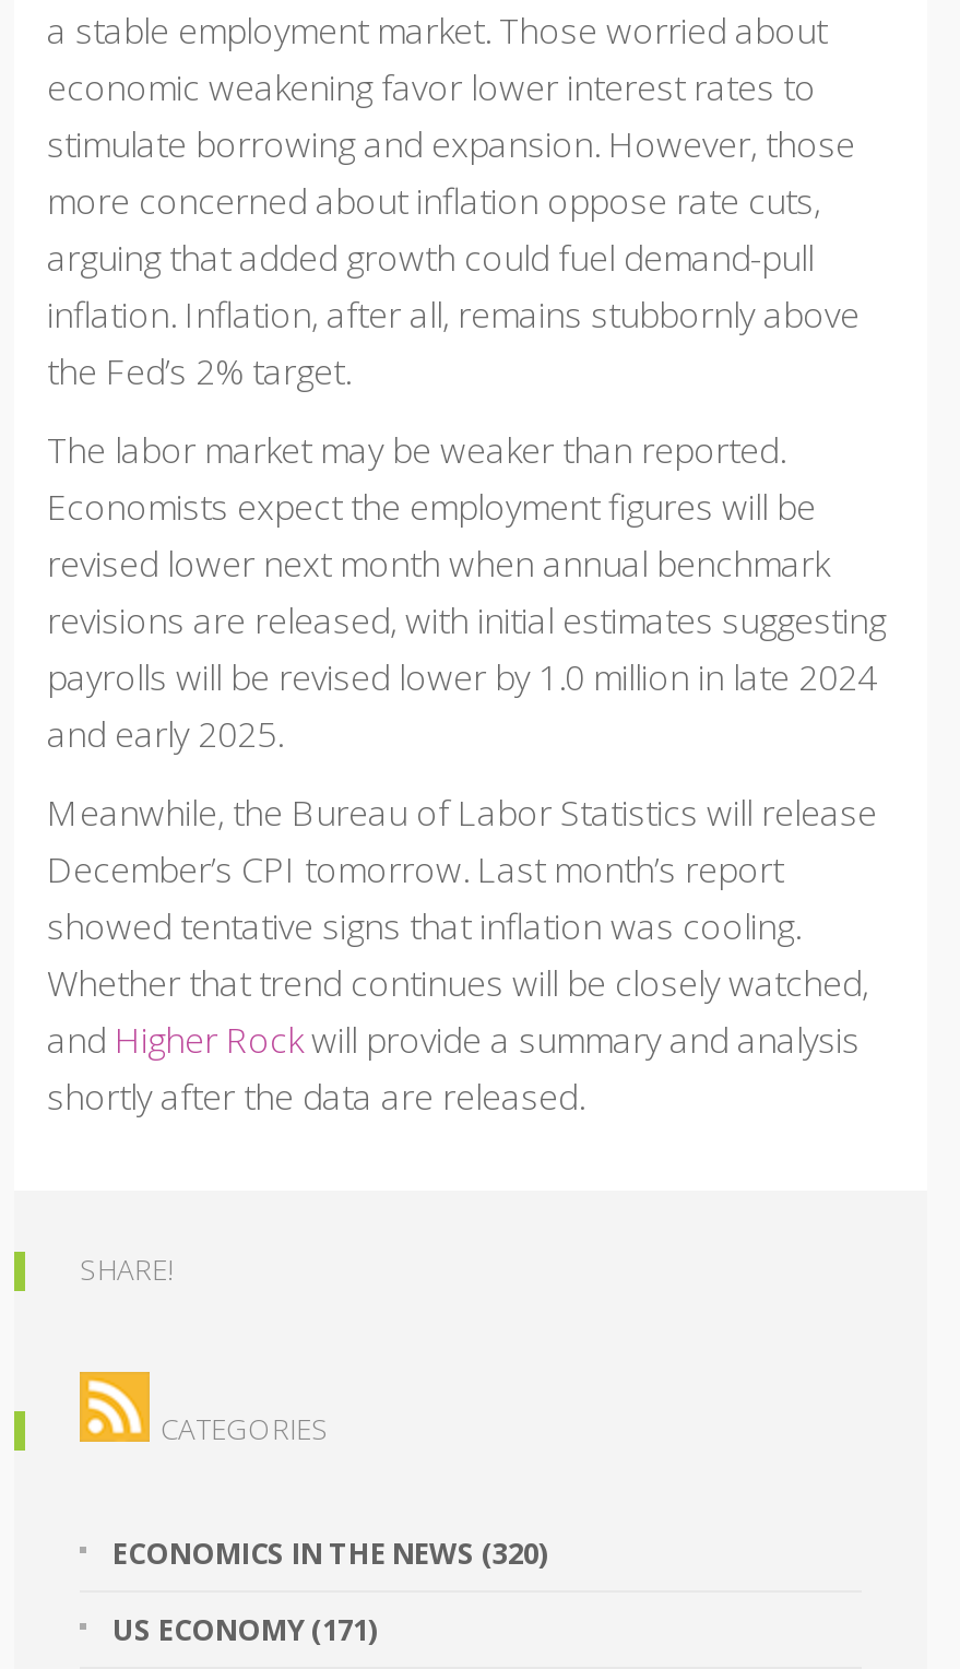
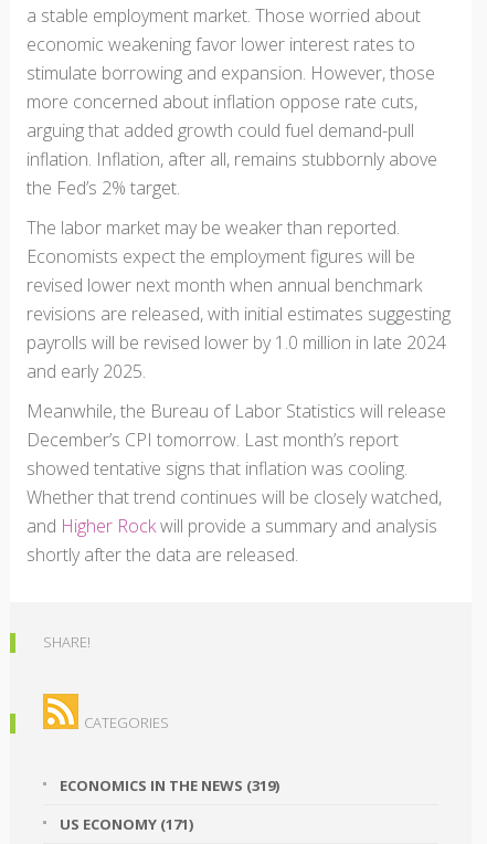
- ECONOMICS IN THE NEWS (320)
+ ECONOMICS IN THE NEWS (319)
